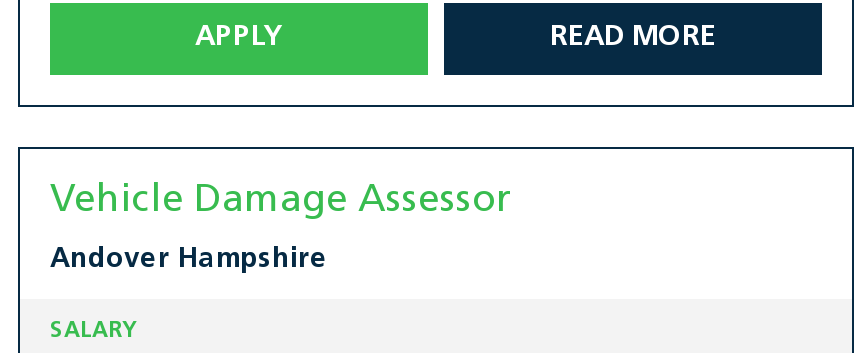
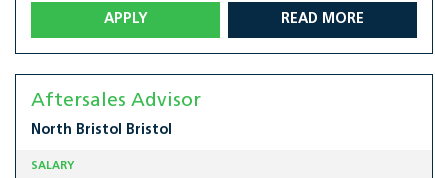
- Vehicle Damage Assessor
+ Aftersales Advisor

- Andover Hampshire
+ North Bristol Bristol
